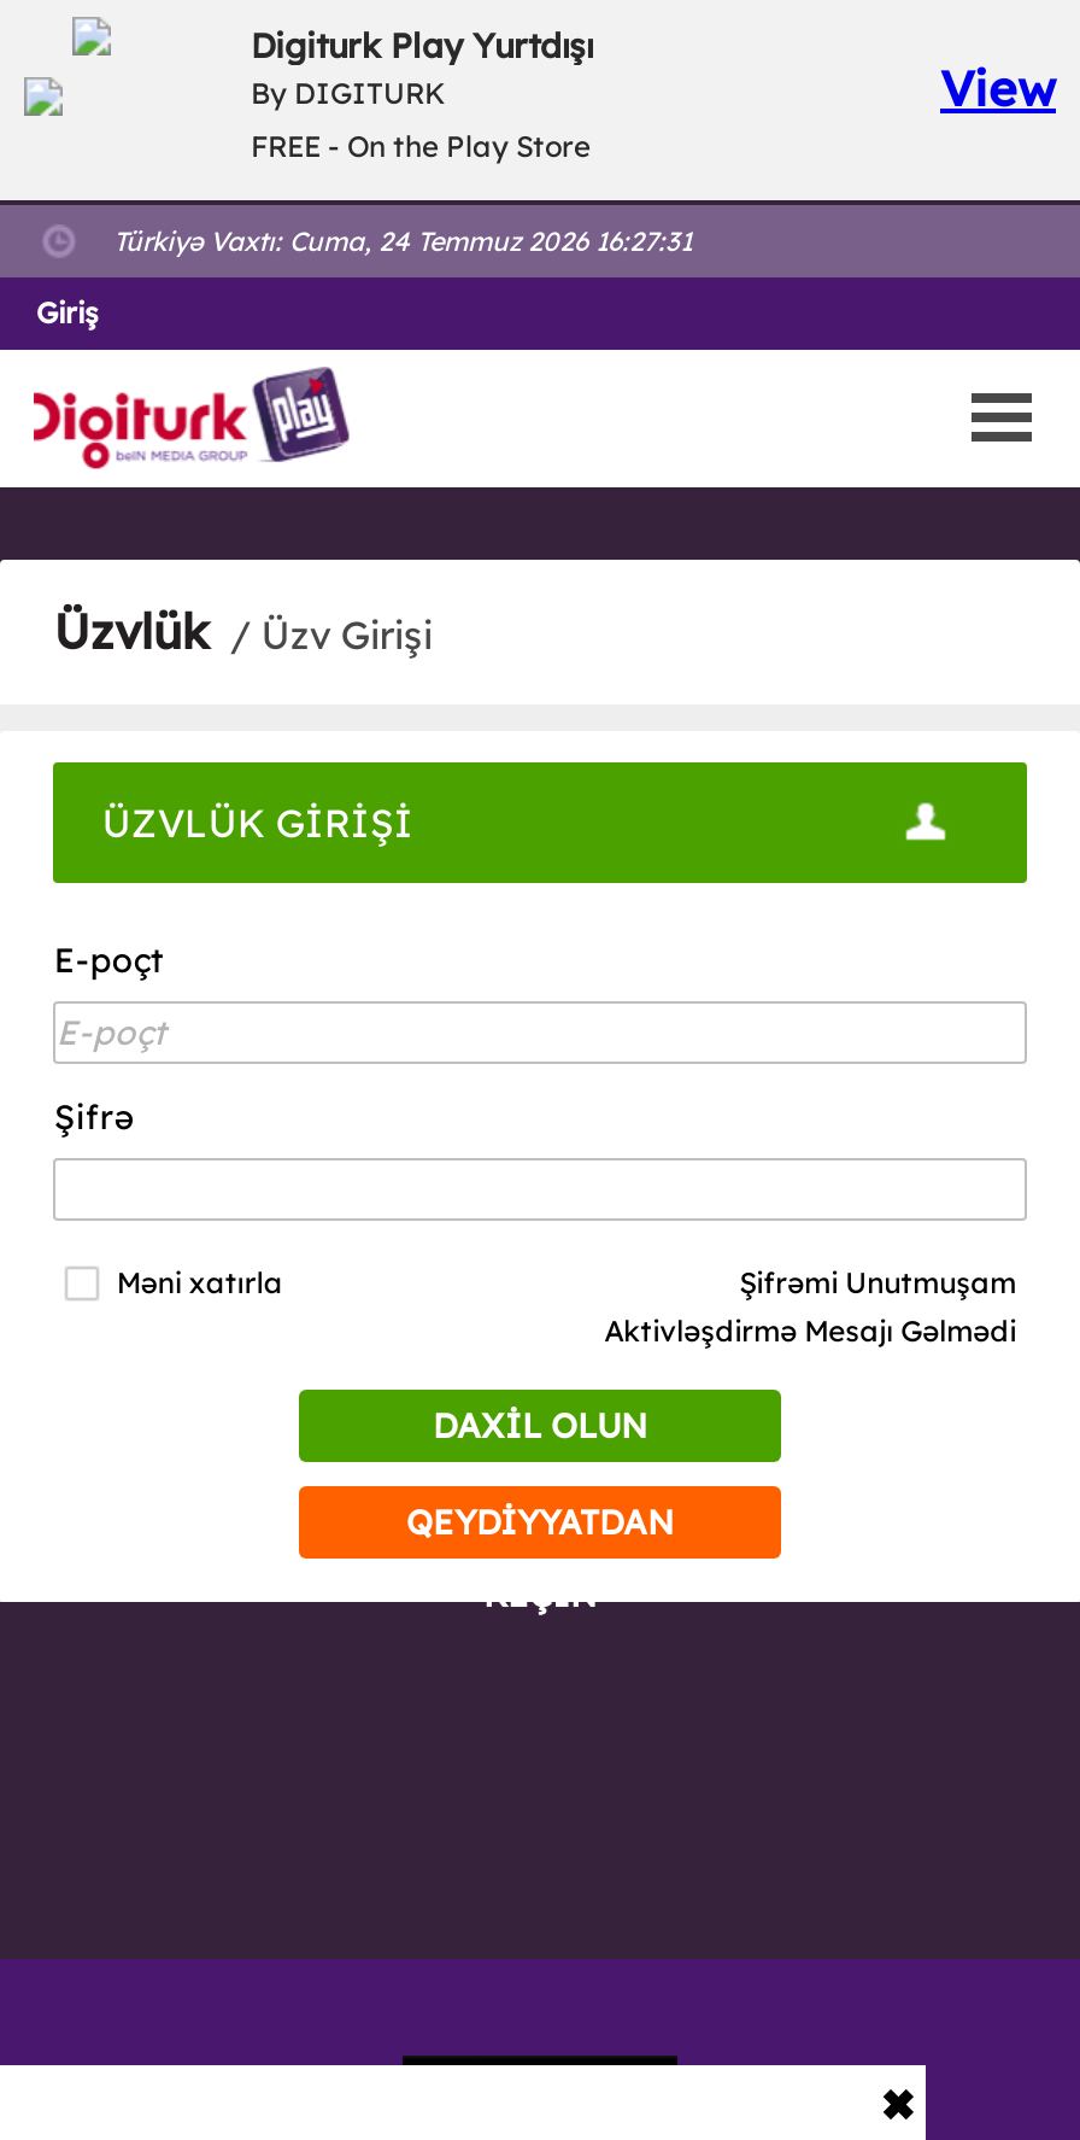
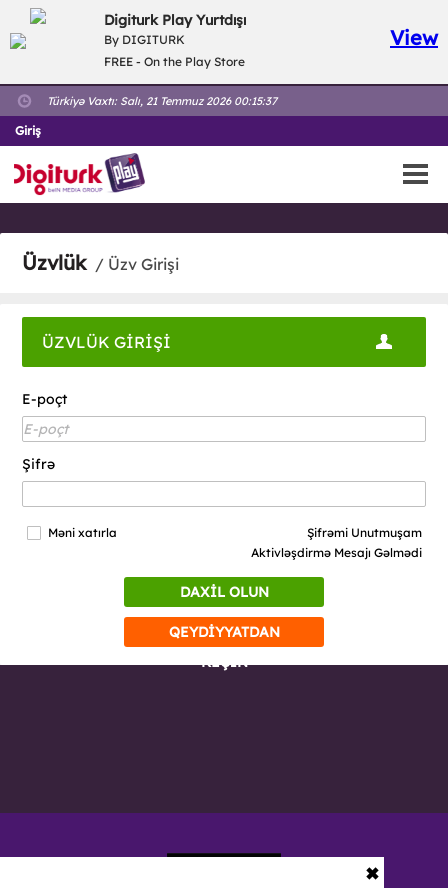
- Türkiyə Vaxtı: Cuma, 24 Temmuz 2026 16:27:31
+ Türkiyə Vaxtı: Salı, 21 Temmuz 2026 00:15:37
